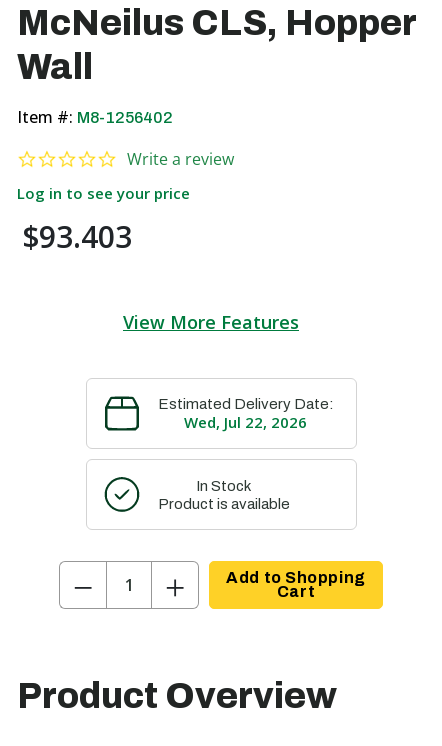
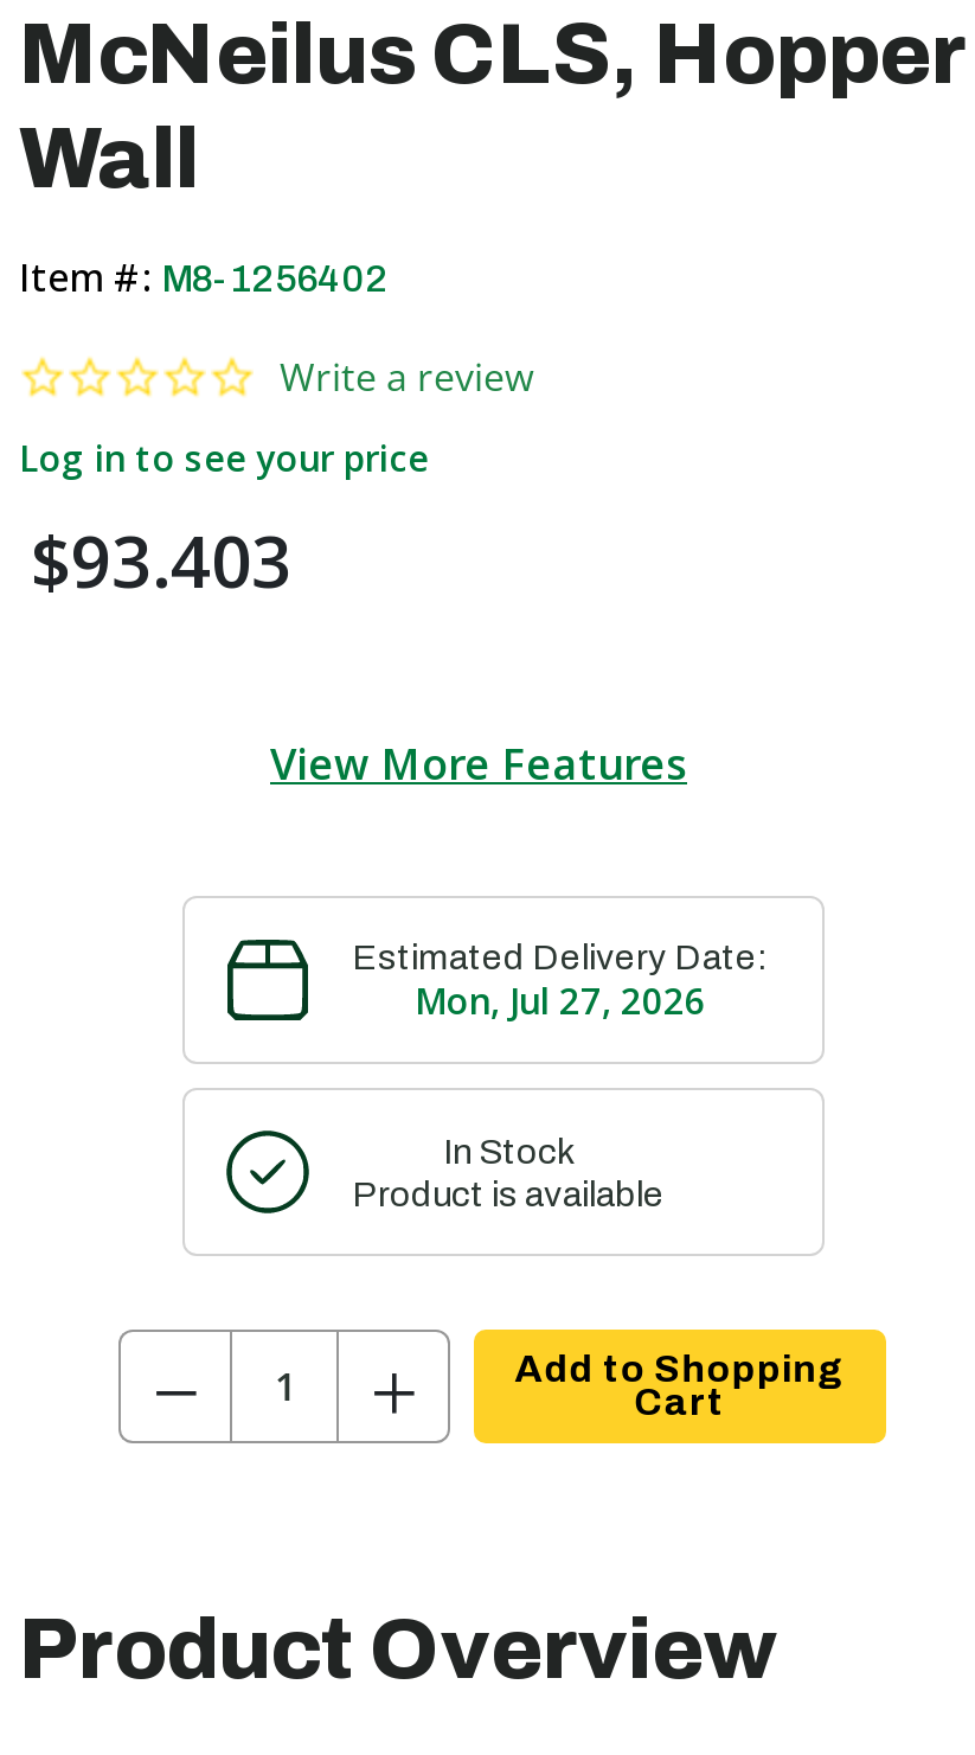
- Wed, Jul 22, 2026
+ Mon, Jul 27, 2026
